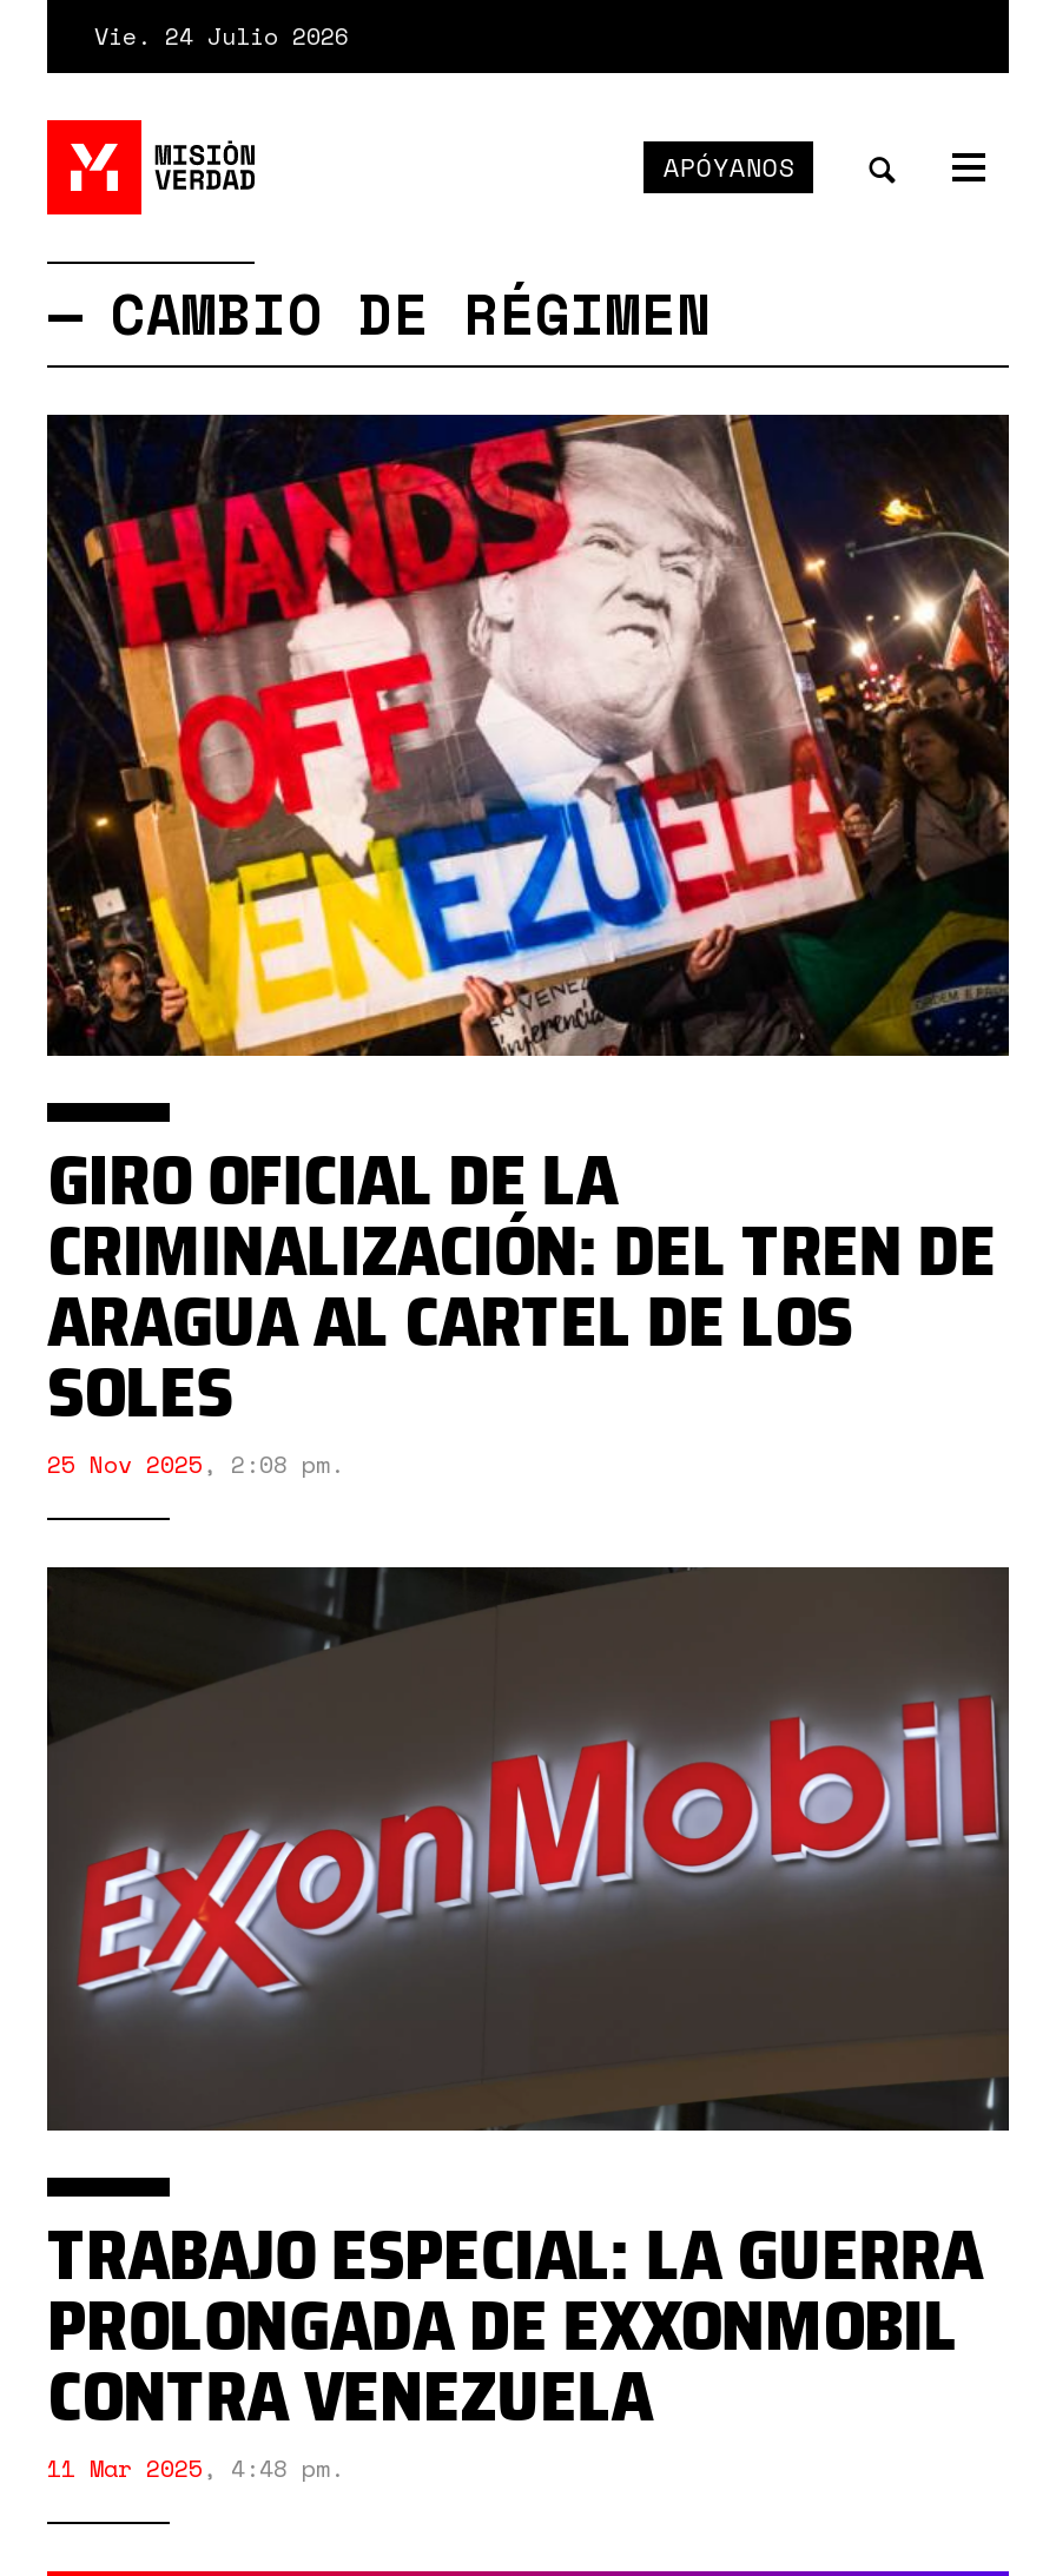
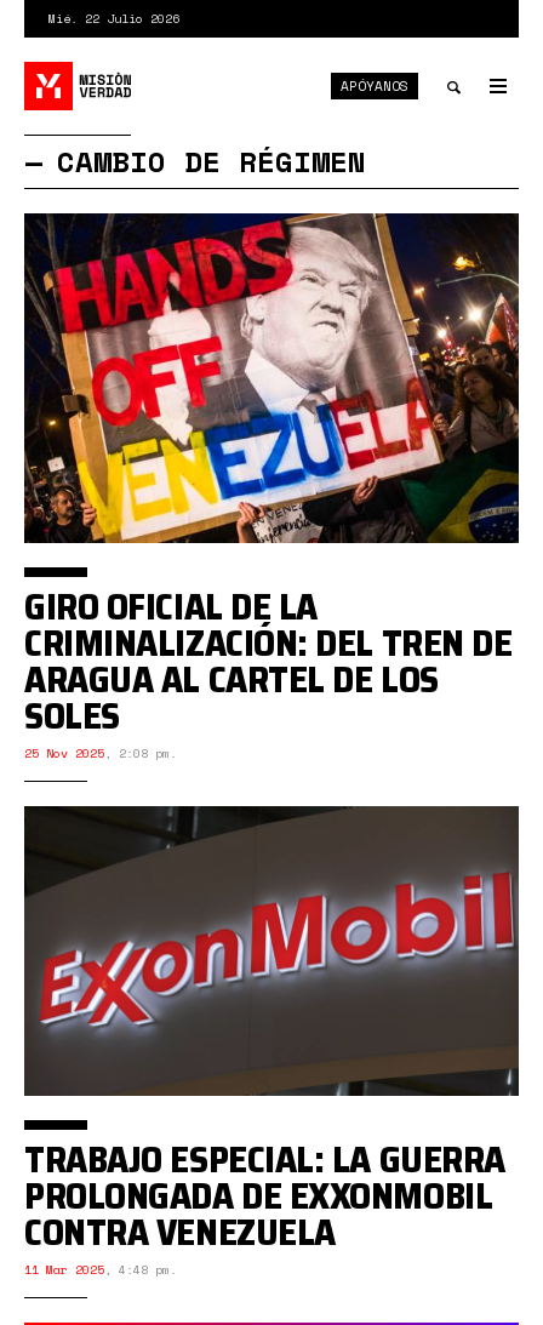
- Vie. 24 Julio 2026
+ Mié. 22 Julio 2026
